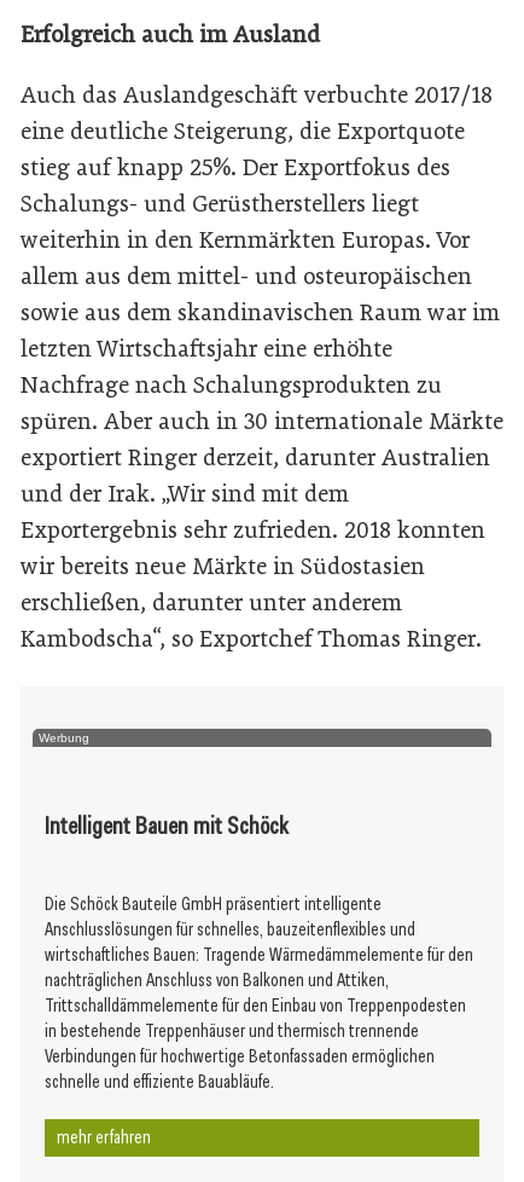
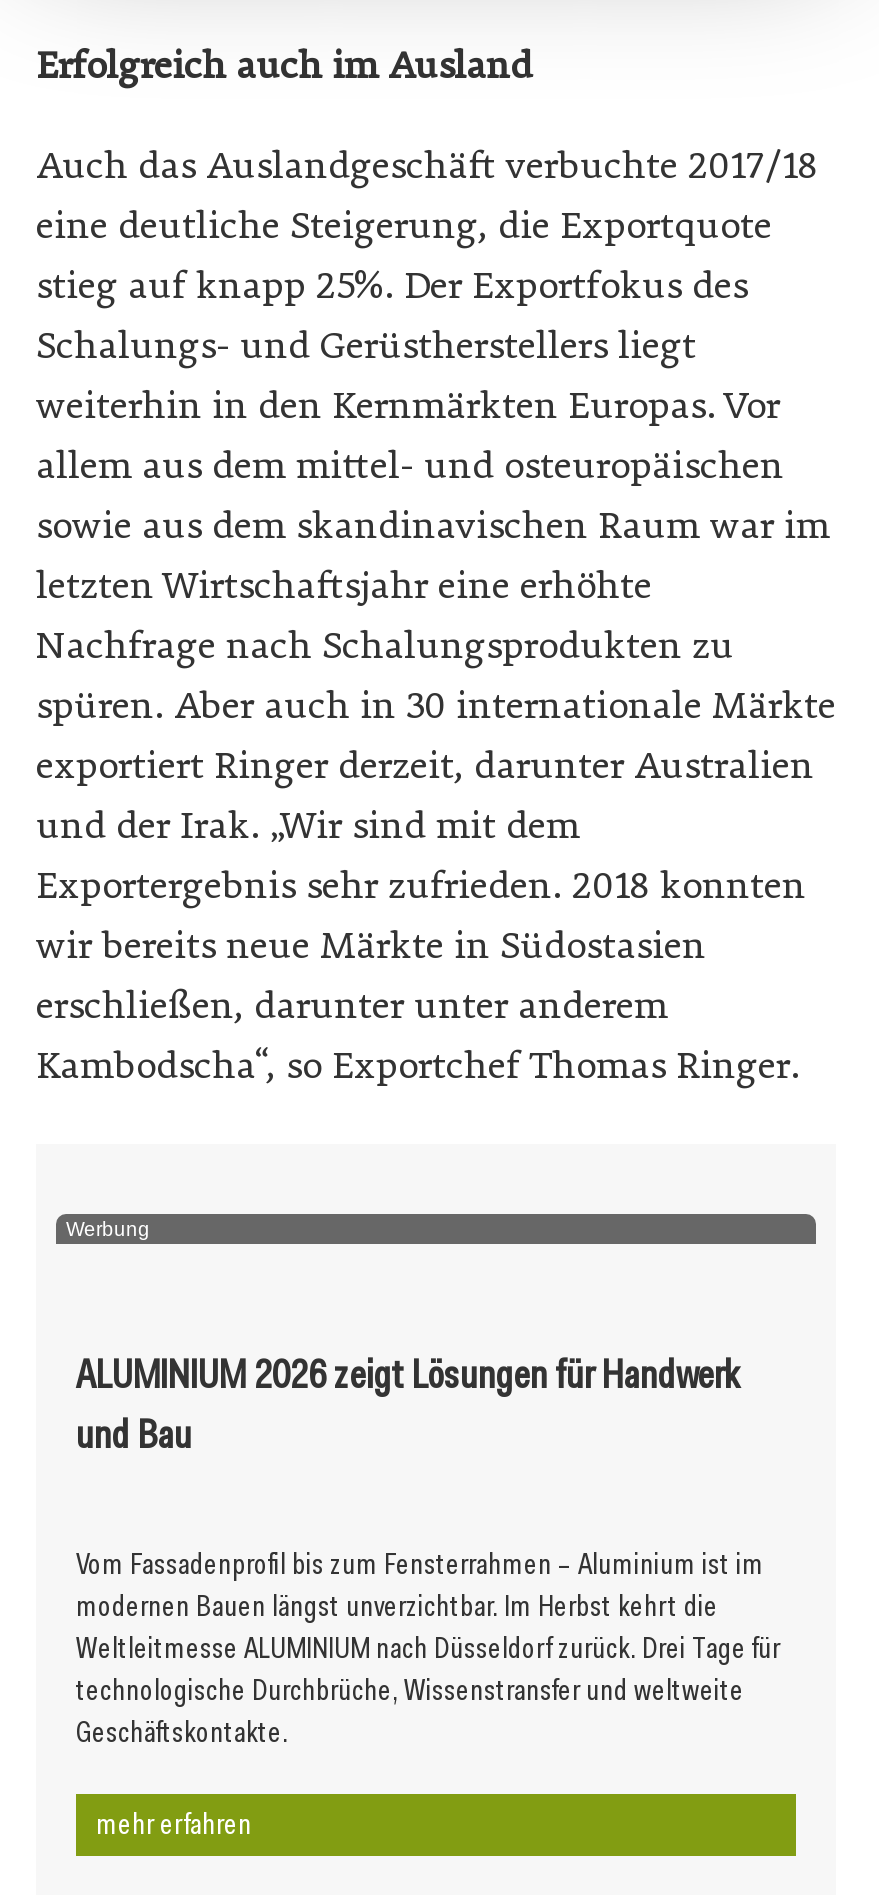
- Intelligent Bauen mit Schöck
+ ALUMINIUM 2026 zeigt Lösungen für Handwerk
+ und Bau

- Die Schöck Bauteile GmbH präsentiert intelligente
- Anschlusslösungen für schnelles, bauzeitenflexibles und
- wirtschaftliches Bauen: Tragende Wärmedämmelemente für den
- nachträglichen Anschluss von Balkonen und Attiken,
- Trittschalldämmelemente für den Einbau von Treppenpodesten
- in bestehende Treppenhäuser und thermisch trennende
- Verbindungen für hochwertige Betonfassaden ermöglichen
- schnelle und effiziente Bauabläufe.
+ Vom Fassadenprofil bis zum Fensterrahmen – Aluminium ist im
+ modernen Bauen längst unverzichtbar. Im Herbst kehrt die
+ Weltleitmesse ALUMINIUM nach Düsseldorf zurück. Drei Tage für
+ technologische Durchbrüche, Wissenstransfer und weltweite
+ Geschäftskontakte.
